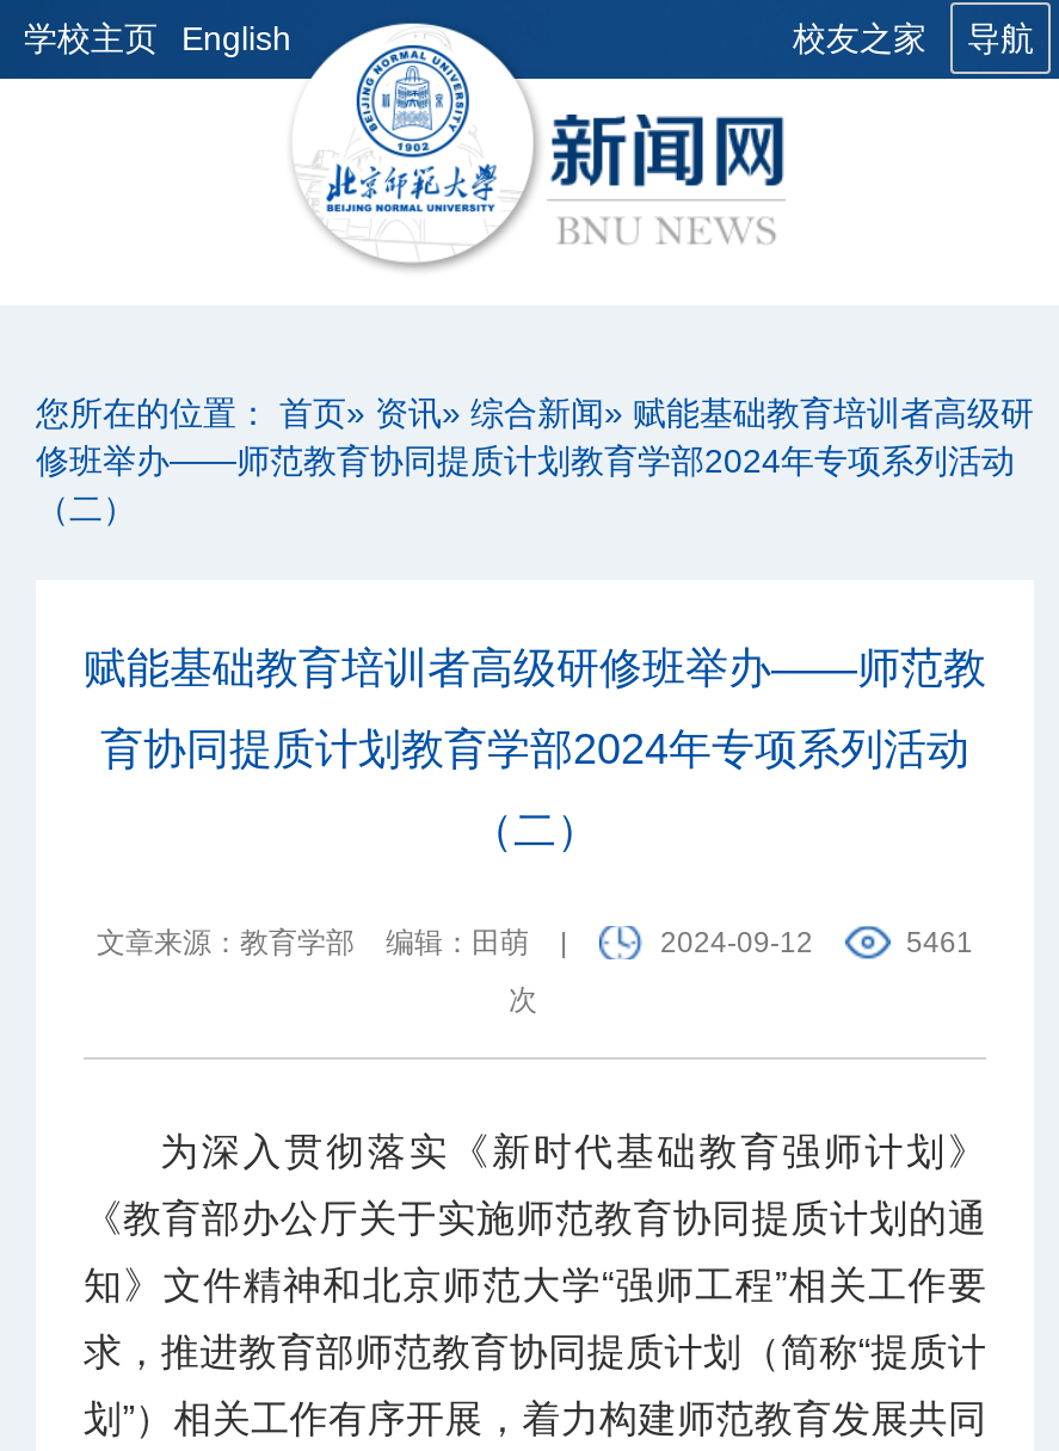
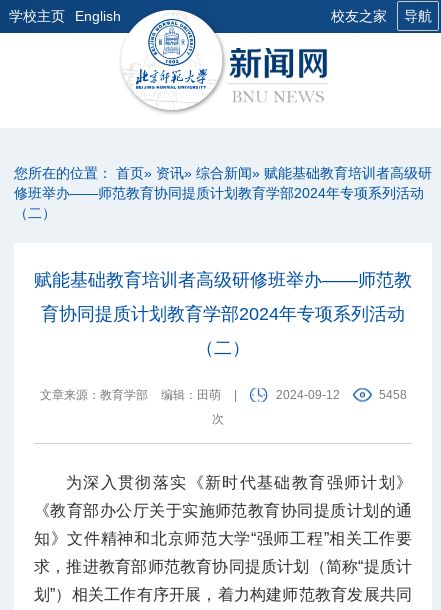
- 5461
+ 5458
